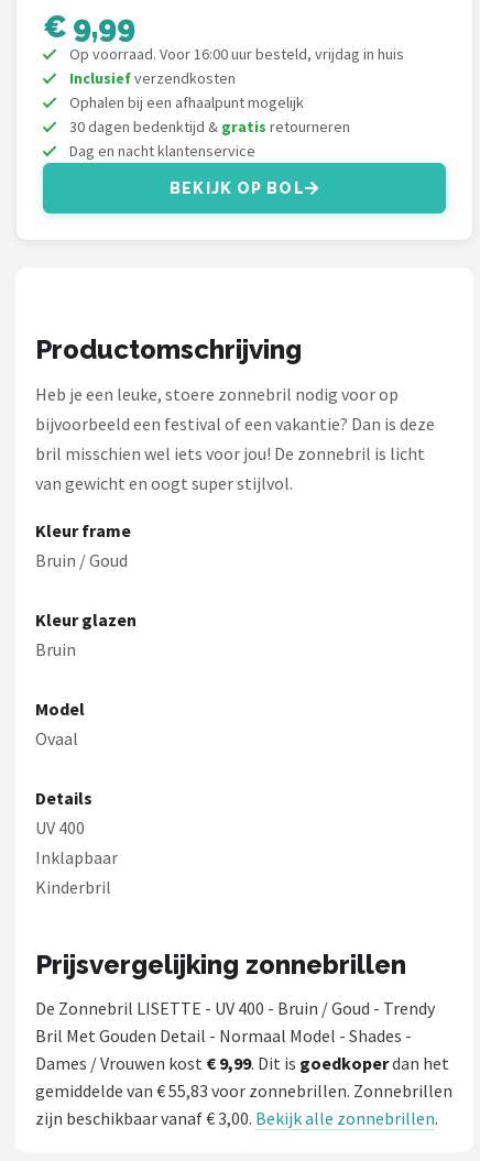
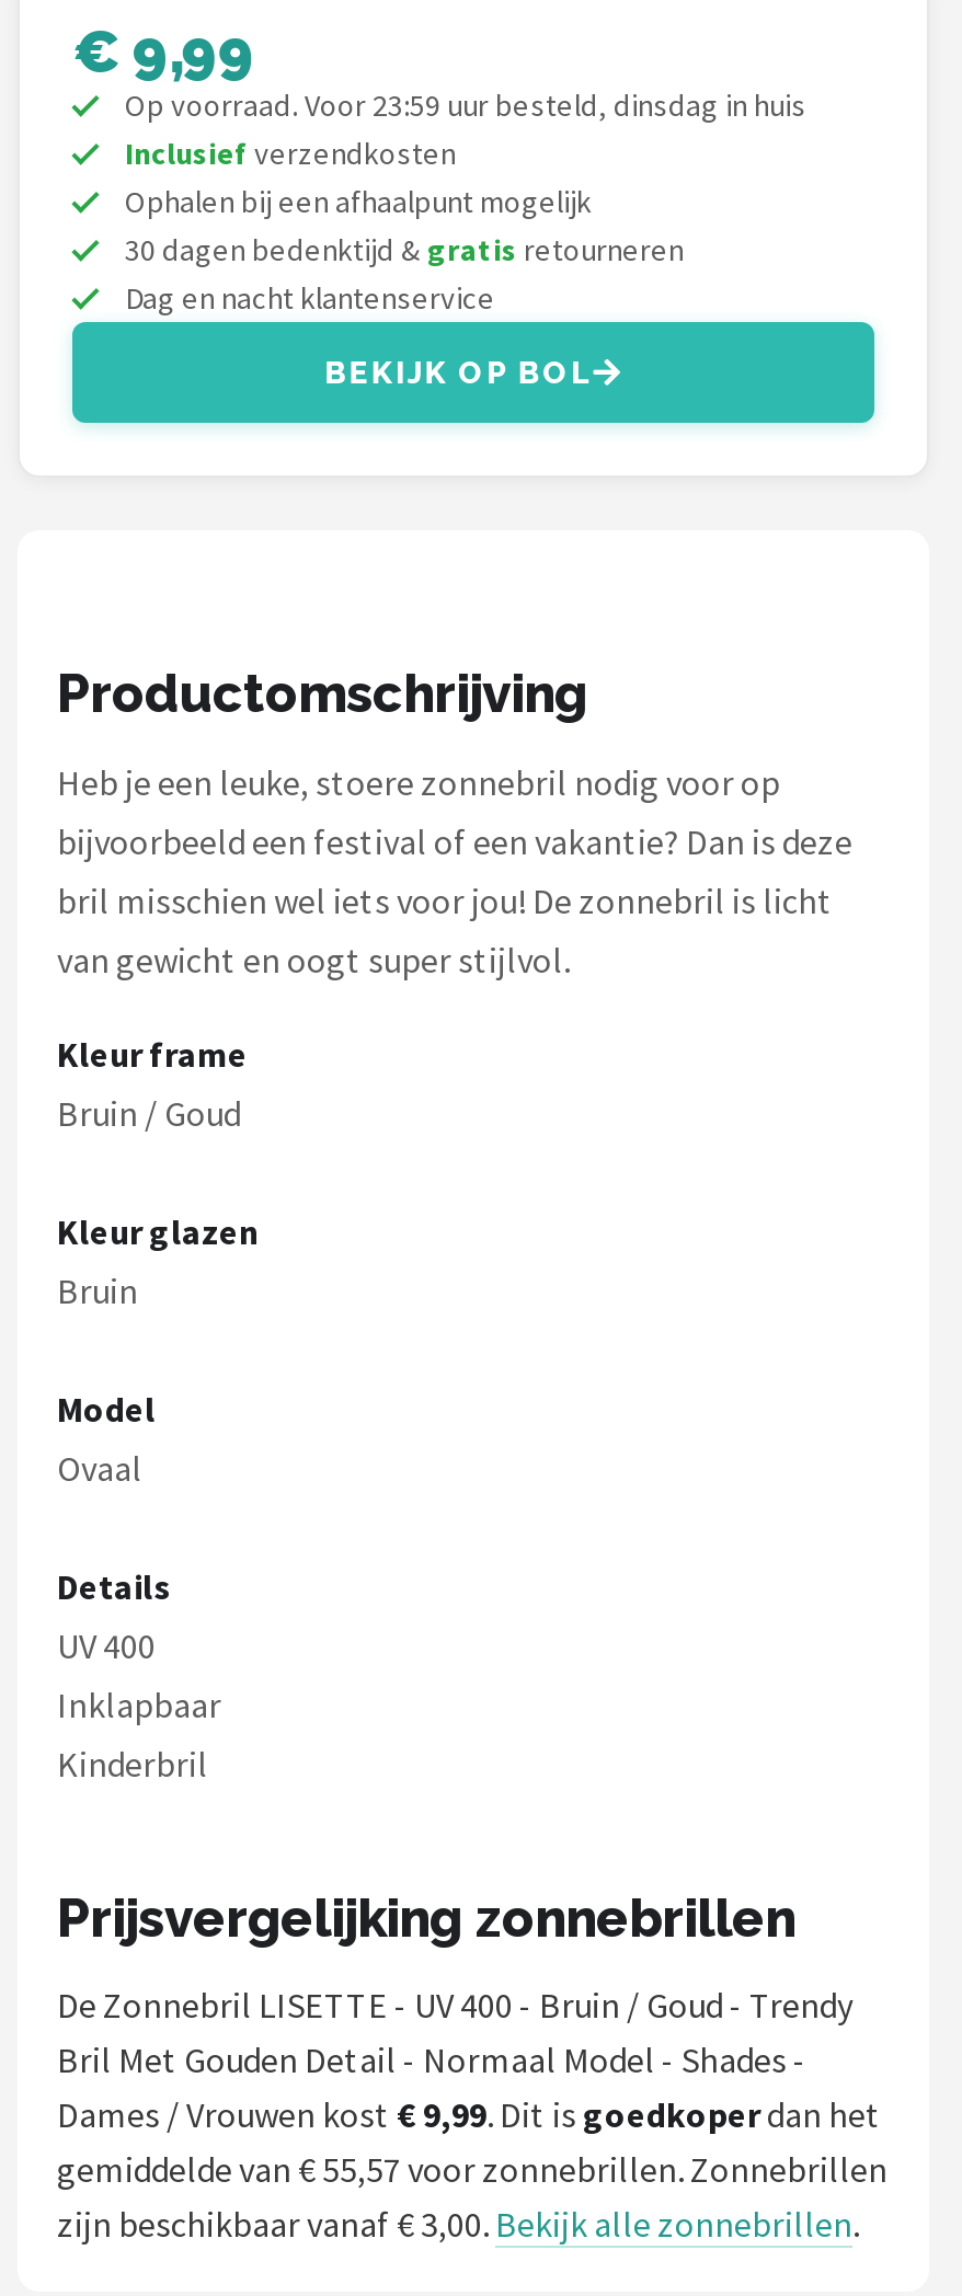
- Op voorraad. Voor 16:00 uur besteld, vrijdag in huis
+ Op voorraad. Voor 23:59 uur besteld, dinsdag in huis

- gemiddelde van € 55,83 voor zonnebrillen. Zonnebrillen
+ gemiddelde van € 55,57 voor zonnebrillen. Zonnebrillen
